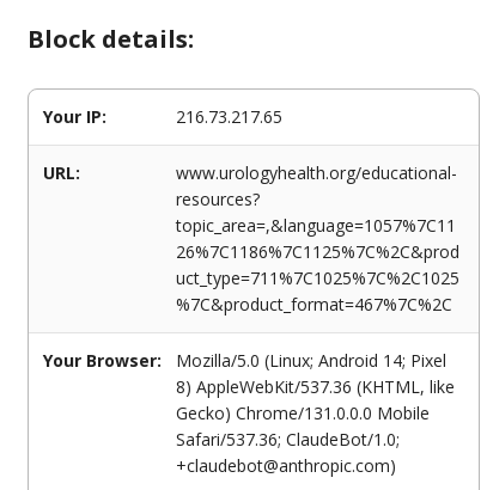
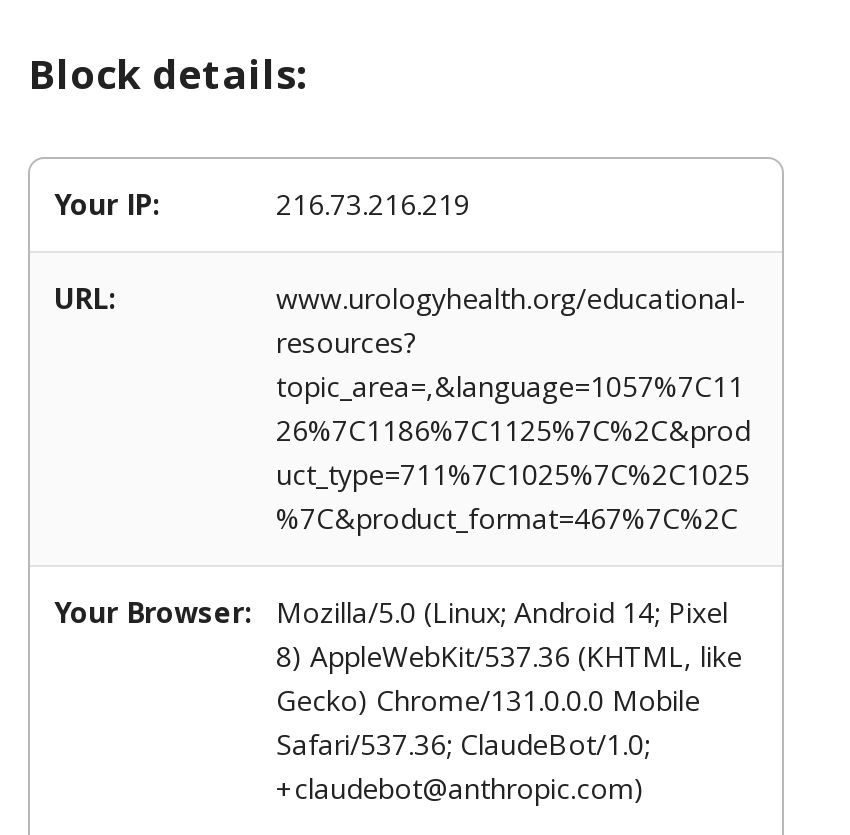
- 216.73.217.65
+ 216.73.216.219
